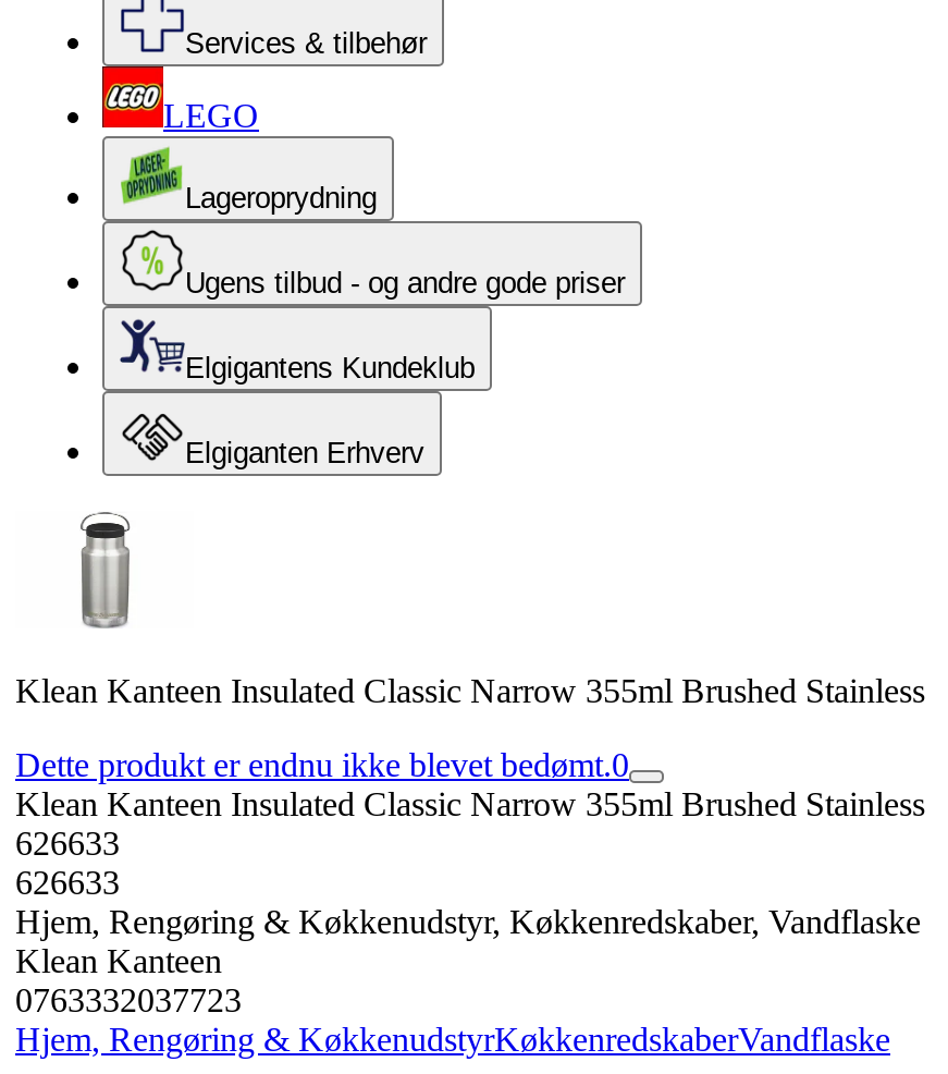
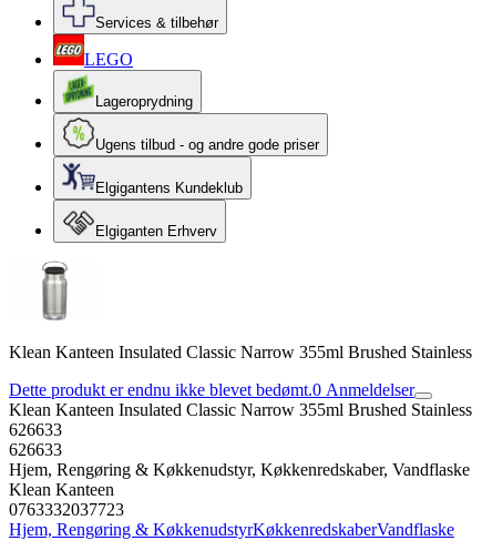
- Dette produkt er endnu ikke blevet bedømt.0
+ Dette produkt er endnu ikke blevet bedømt.0 Anmeldelser
